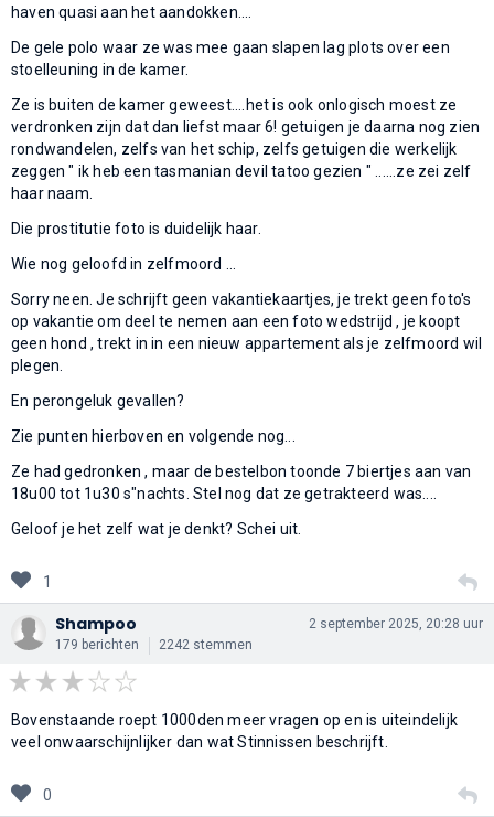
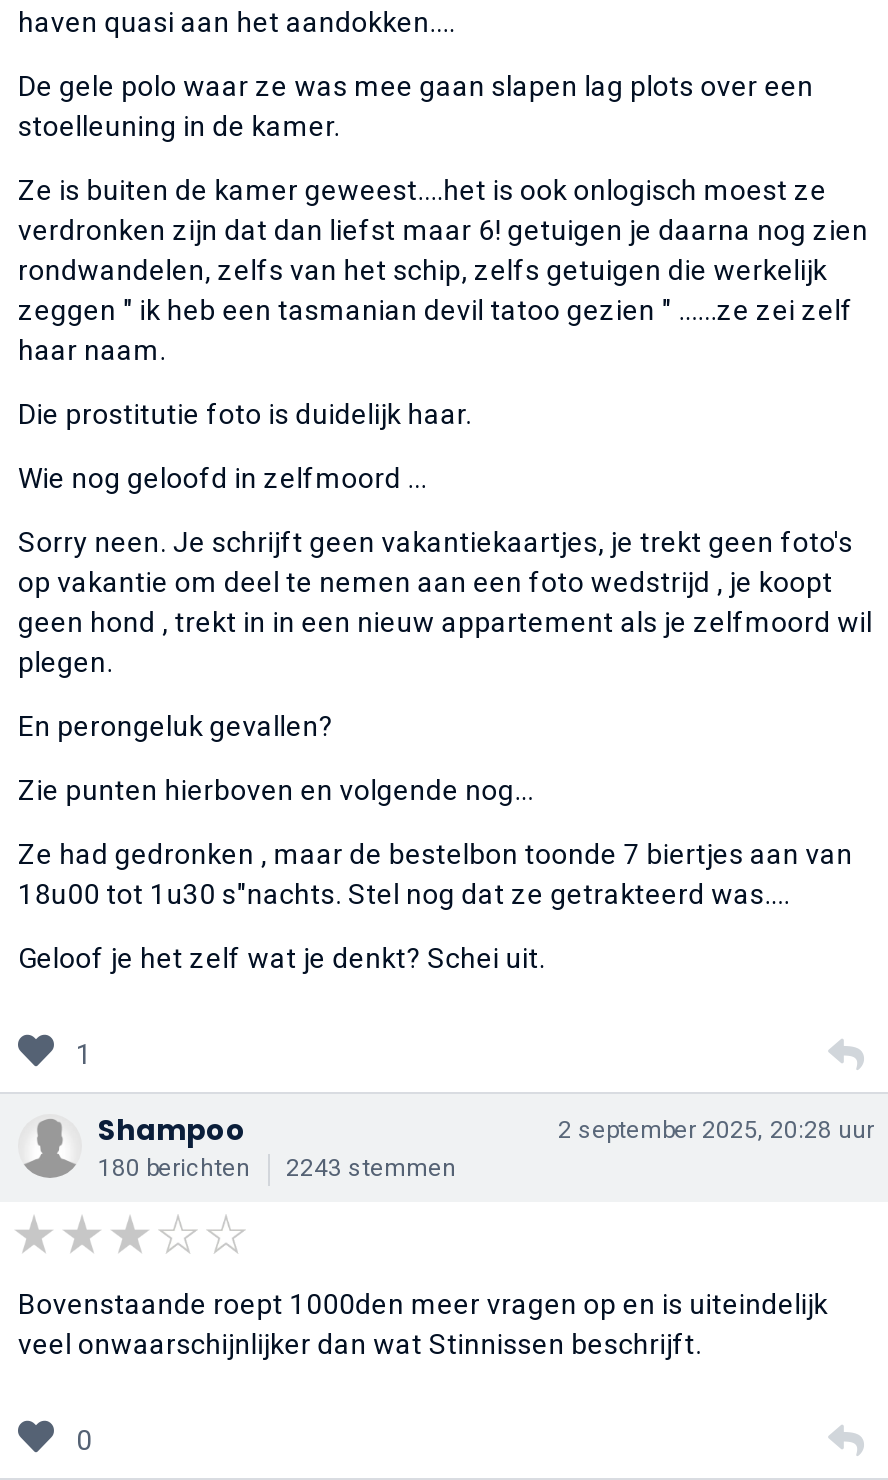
- 179 berichten
+ 180 berichten

- 2242 stemmen
+ 2243 stemmen
